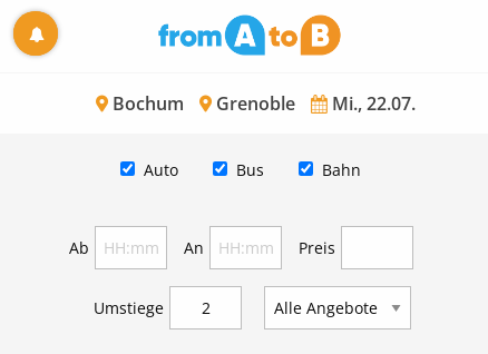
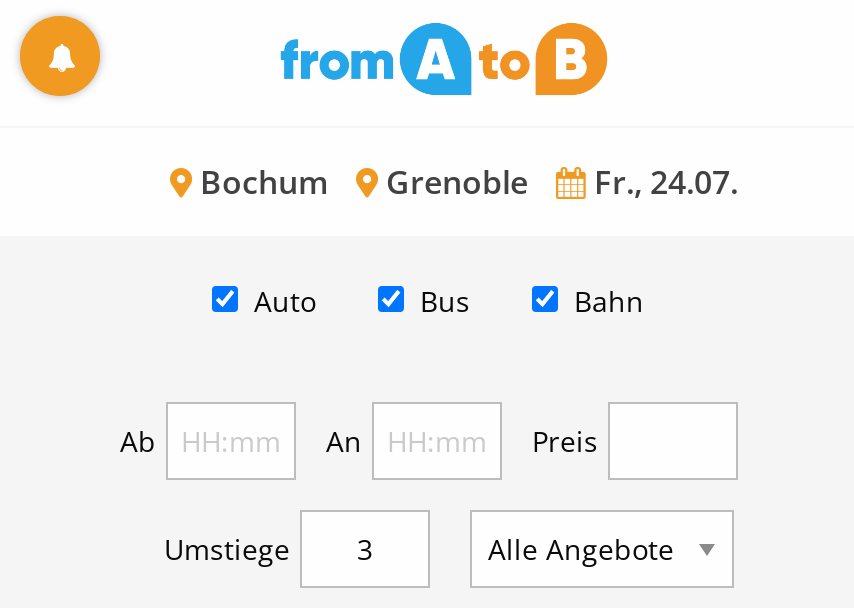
- Bochum Grenoble Mi., 22.07.
+ Bochum Grenoble Fr., 24.07.
